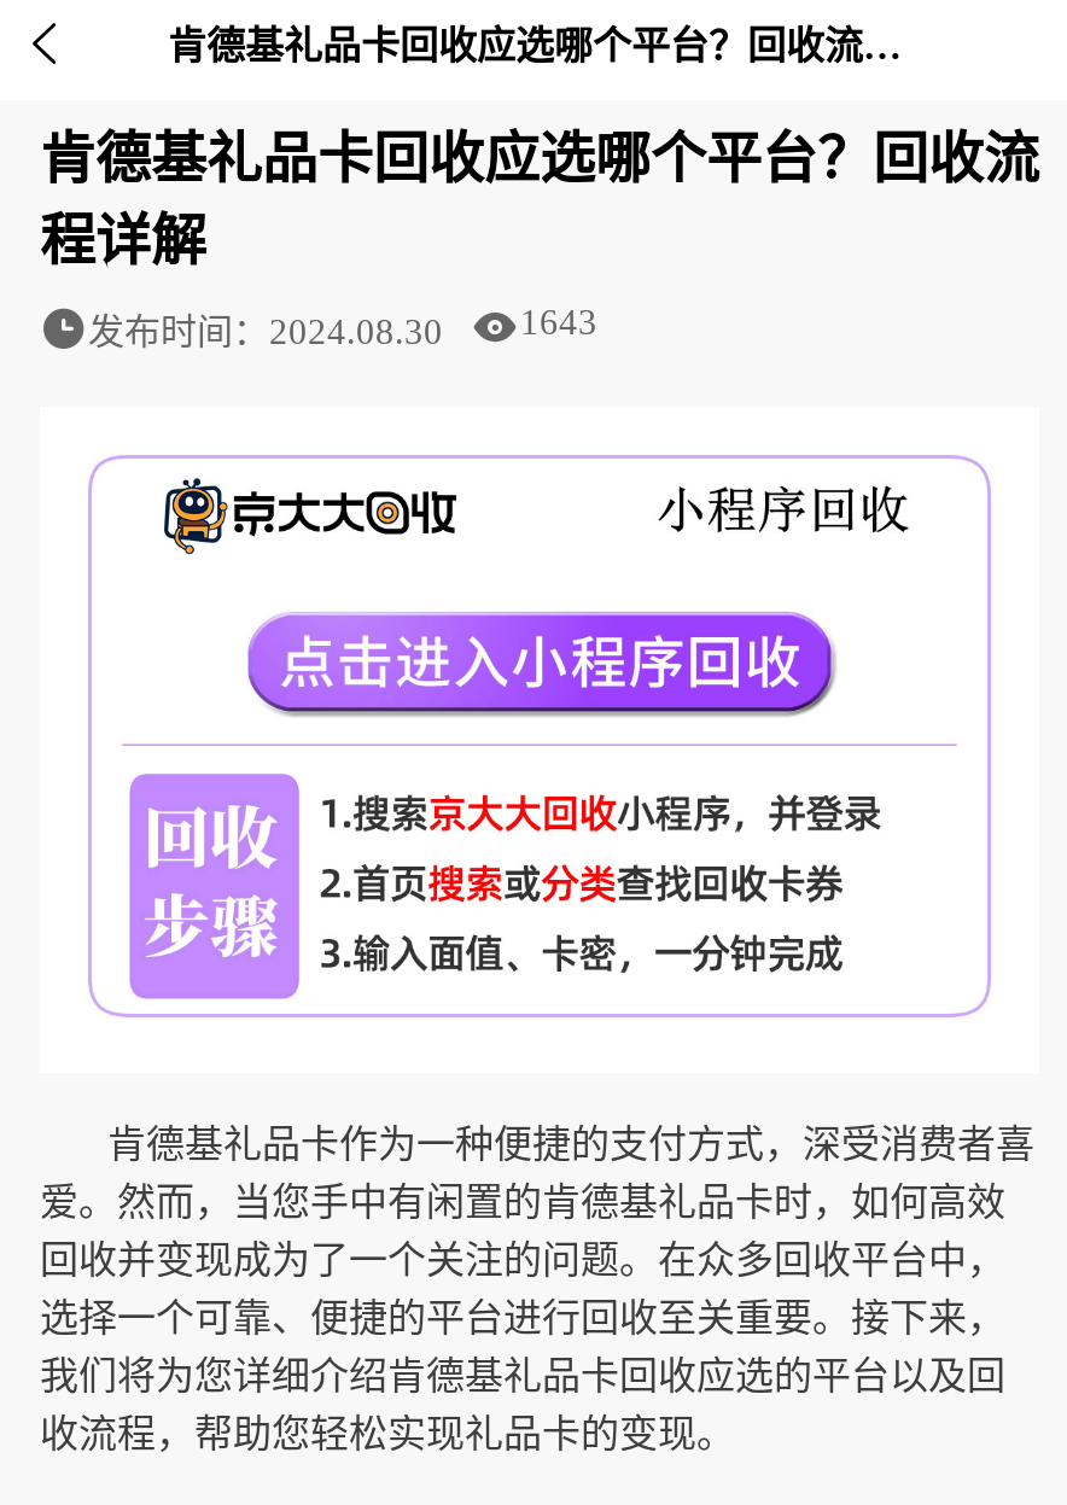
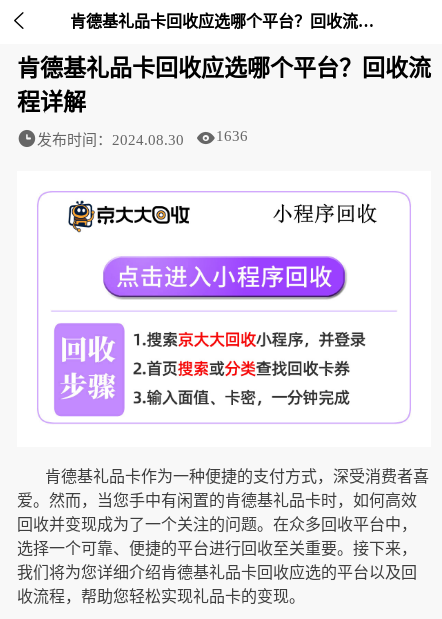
- 发布时间：2024.08.30 1643
+ 发布时间：2024.08.30 1636
